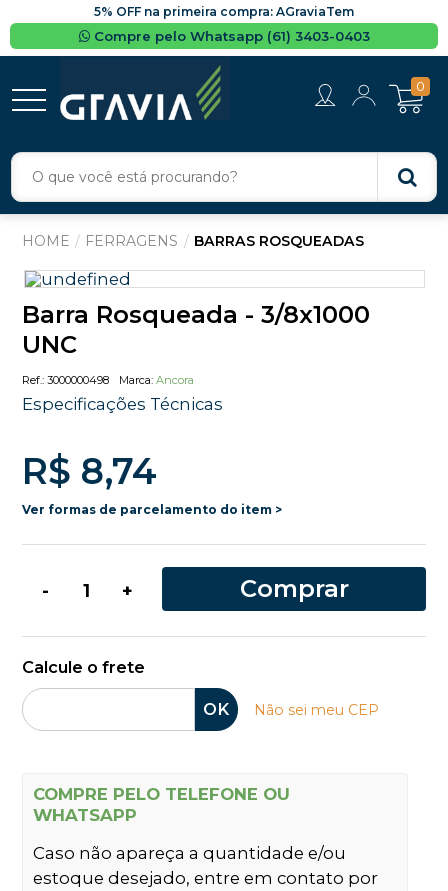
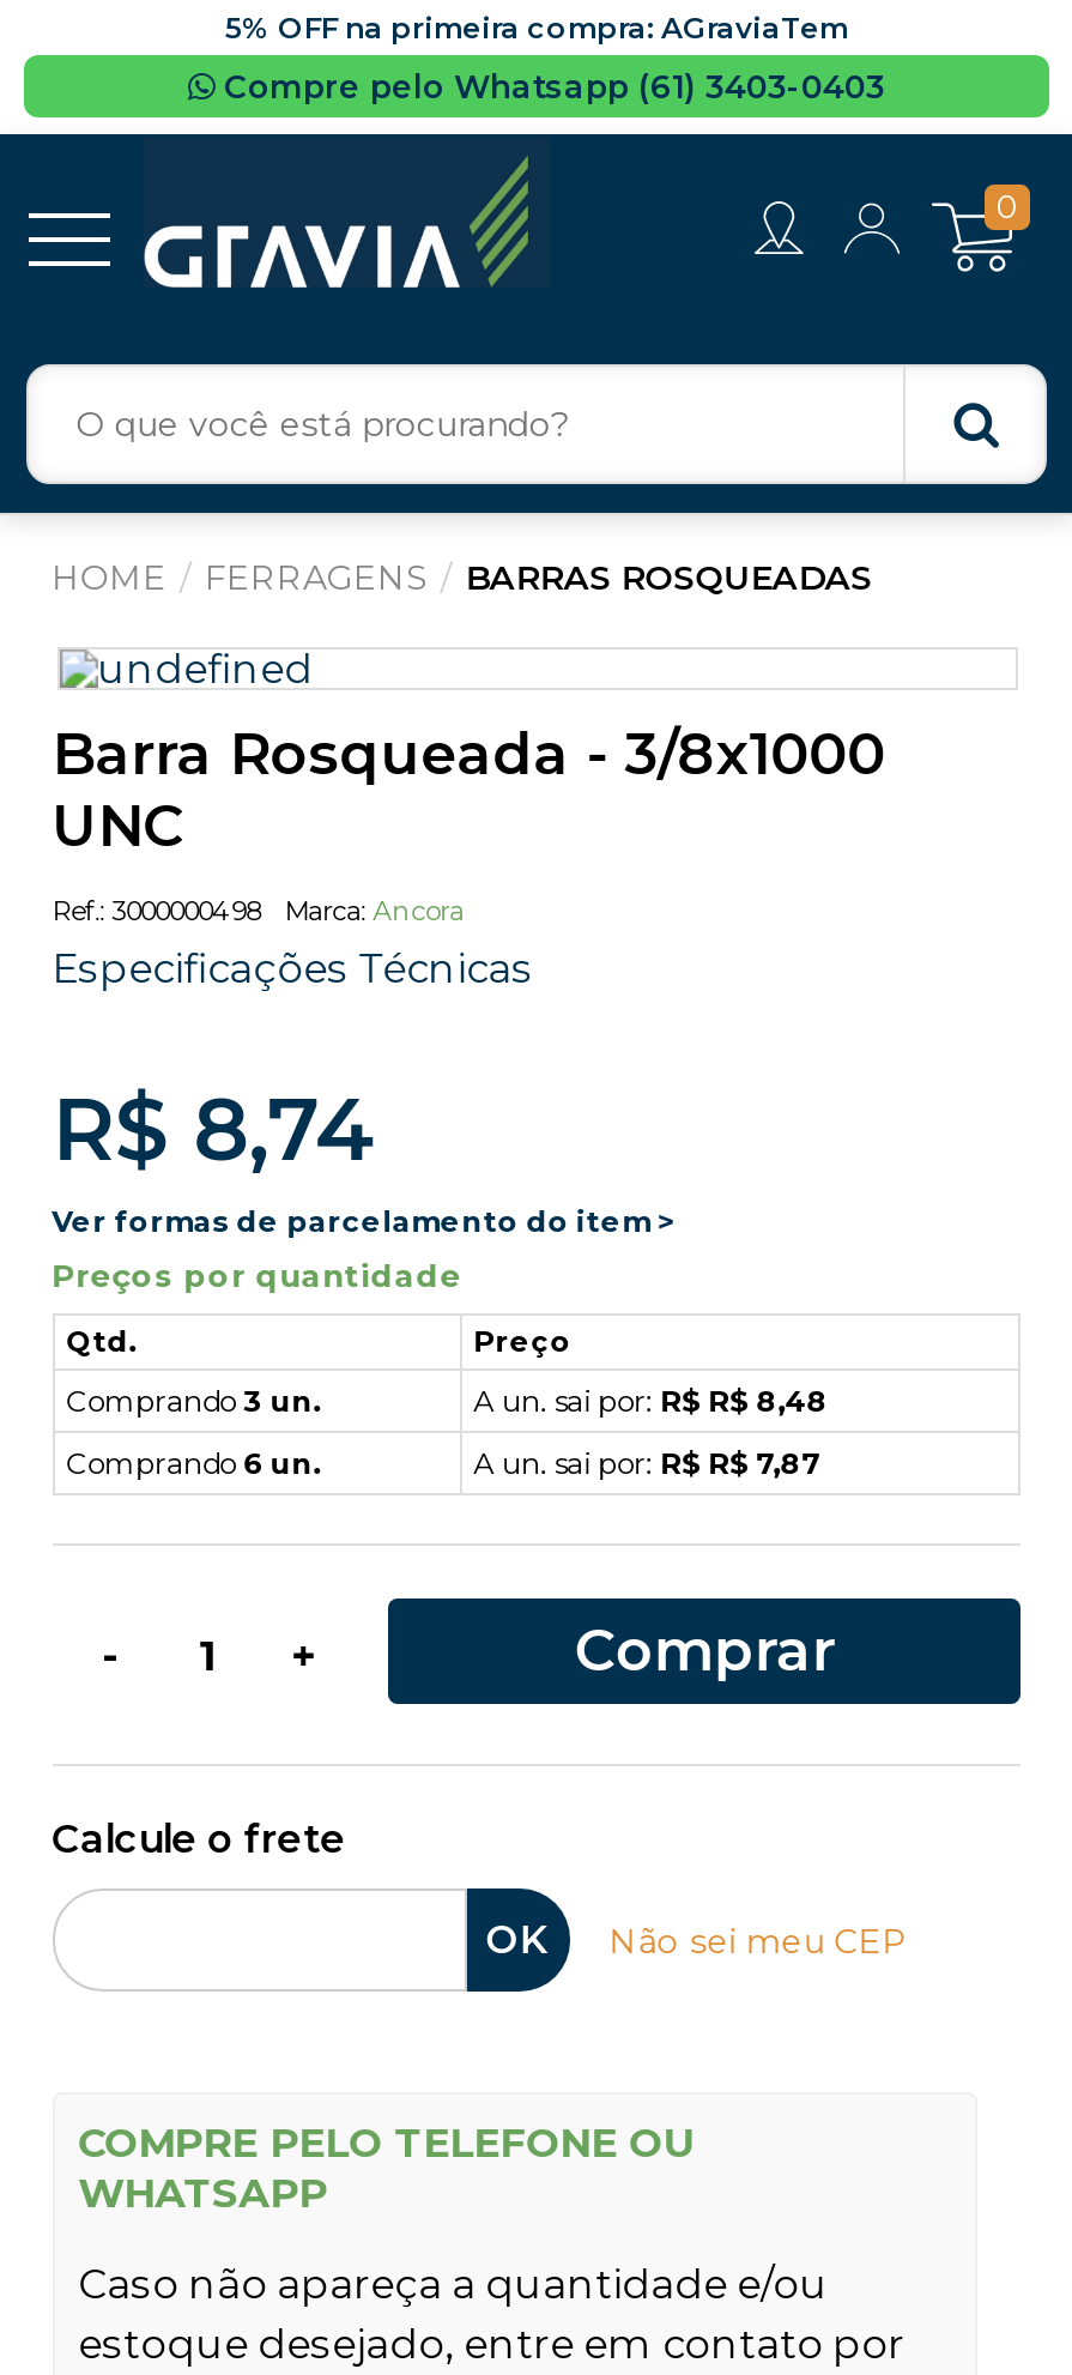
+ Preços por quantidade
+ Qtd.
+ Preço
+ Comprando 3 un.
+ A un. sai por: R$ R$ 8,48
+ Comprando 6 un.
+ A un. sai por: R$ R$ 7,87
